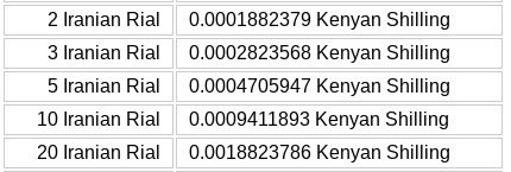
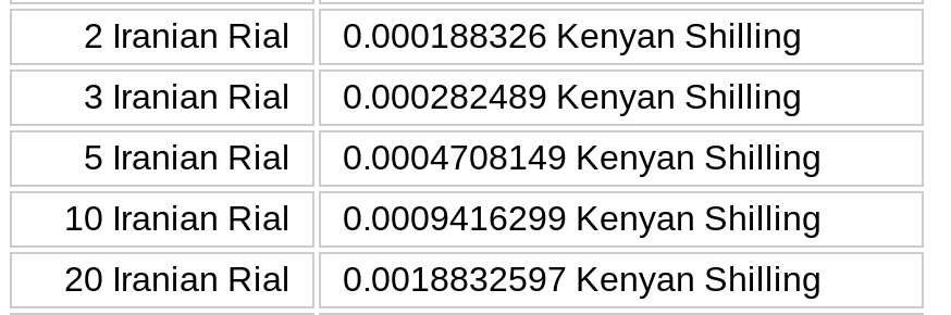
- 0.0001882379 Kenyan Shilling
+ 0.000188326 Kenyan Shilling

- 0.0002823568 Kenyan Shilling
+ 0.000282489 Kenyan Shilling

- 0.0004705947 Kenyan Shilling
+ 0.0004708149 Kenyan Shilling

- 0.0009411893 Kenyan Shilling
+ 0.0009416299 Kenyan Shilling

- 0.0018823786 Kenyan Shilling
+ 0.0018832597 Kenyan Shilling
